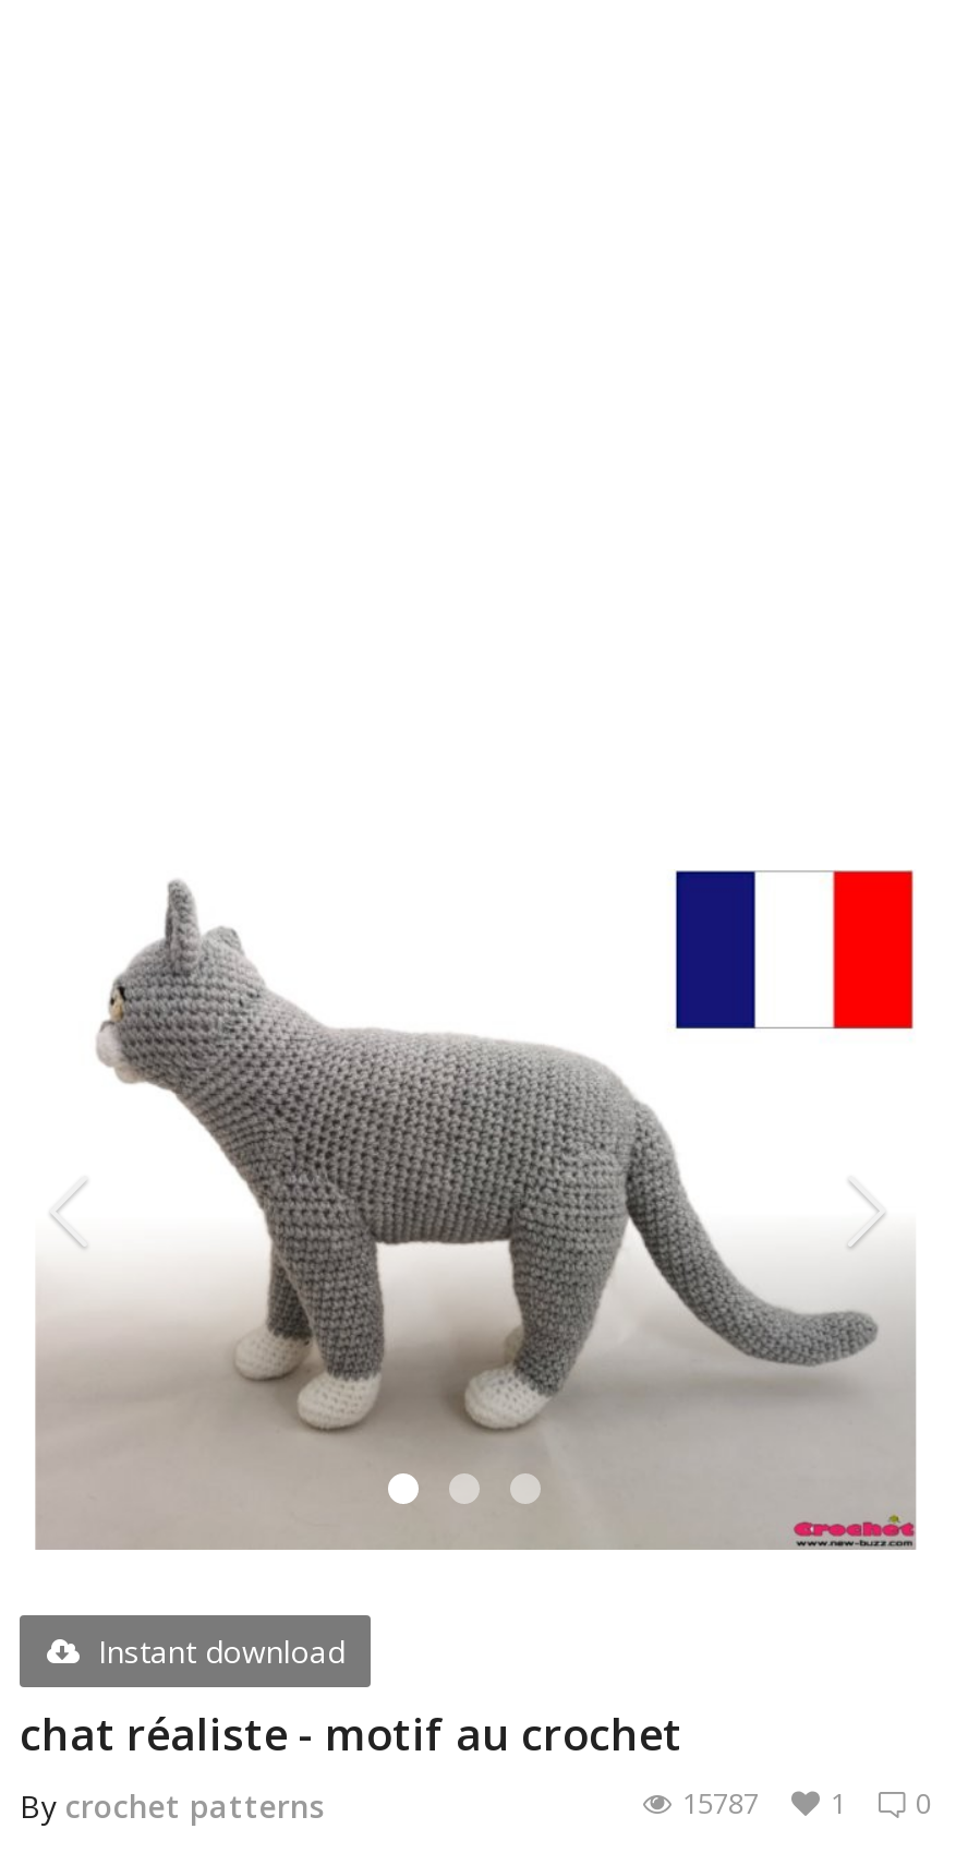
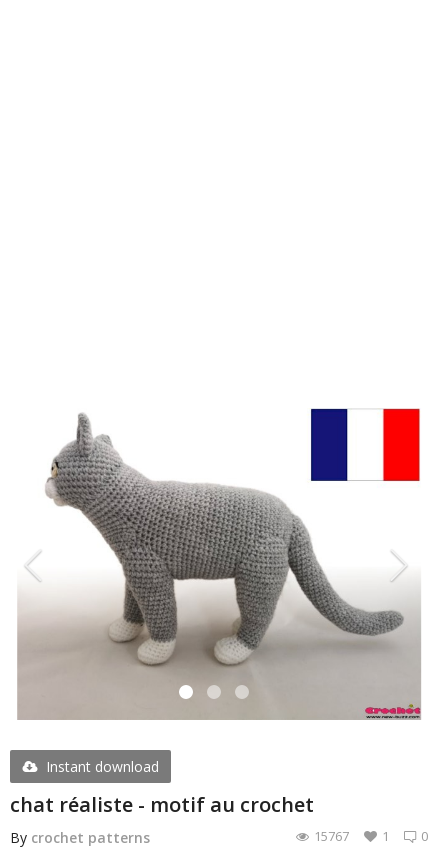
- 15787 1 0
+ 15767 1 0
